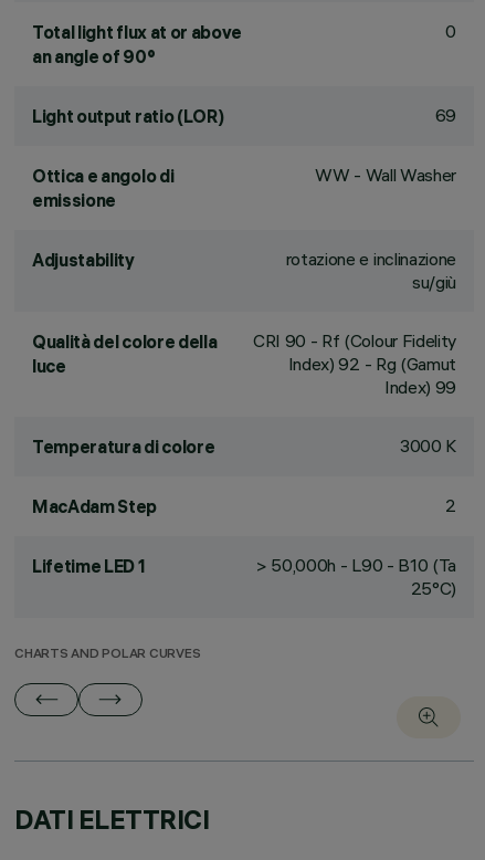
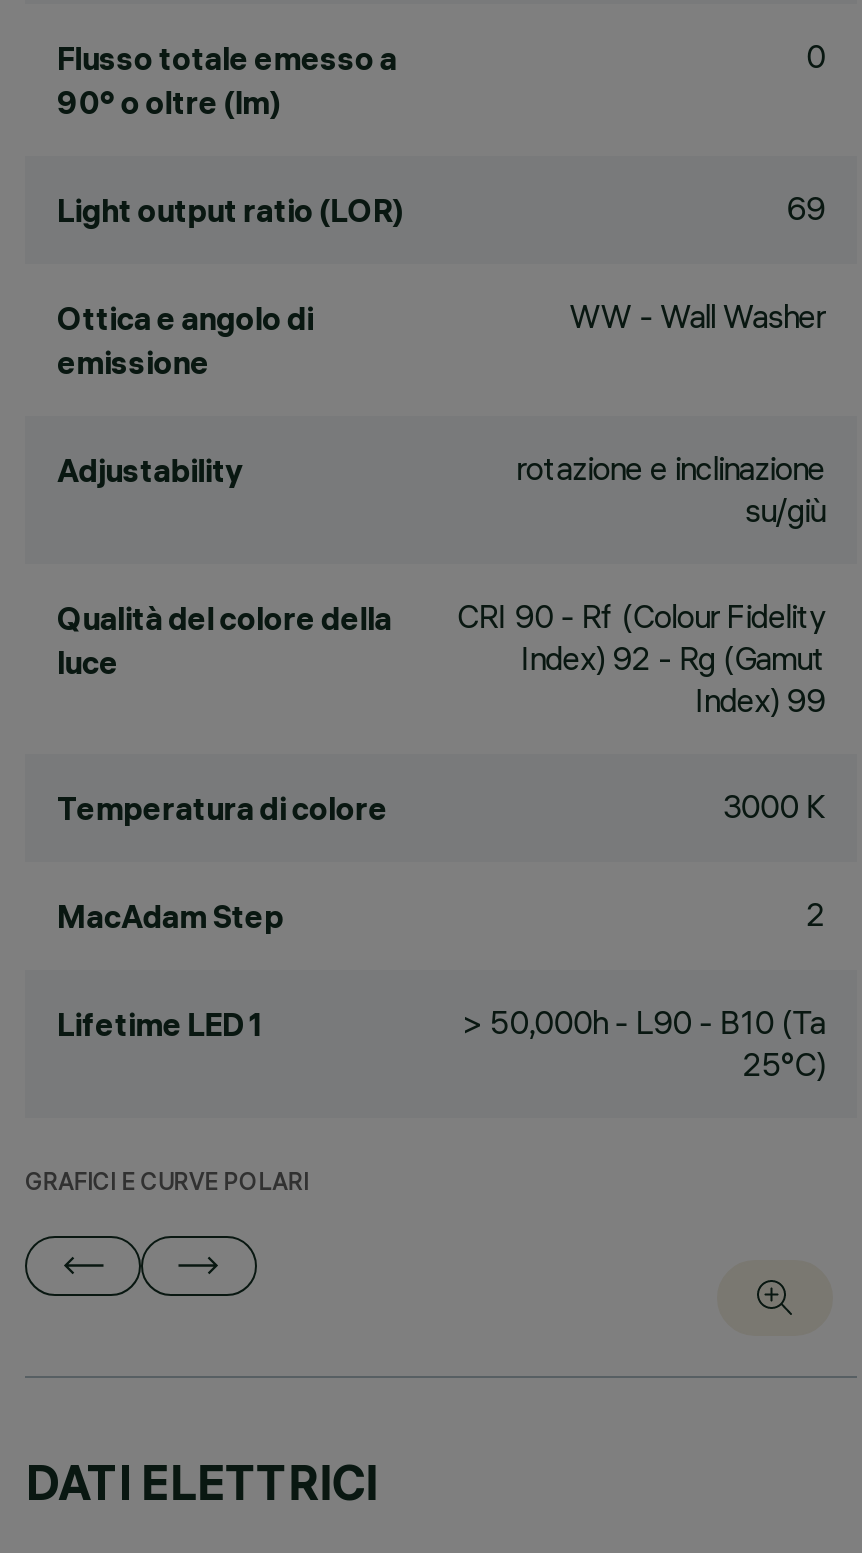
- Total light flux at or above
- an angle of 90°
+ Flusso totale emesso a
+ 90° o oltre (lm)

- CHARTS AND POLAR CURVES
+ GRAFICI E CURVE POLARI
